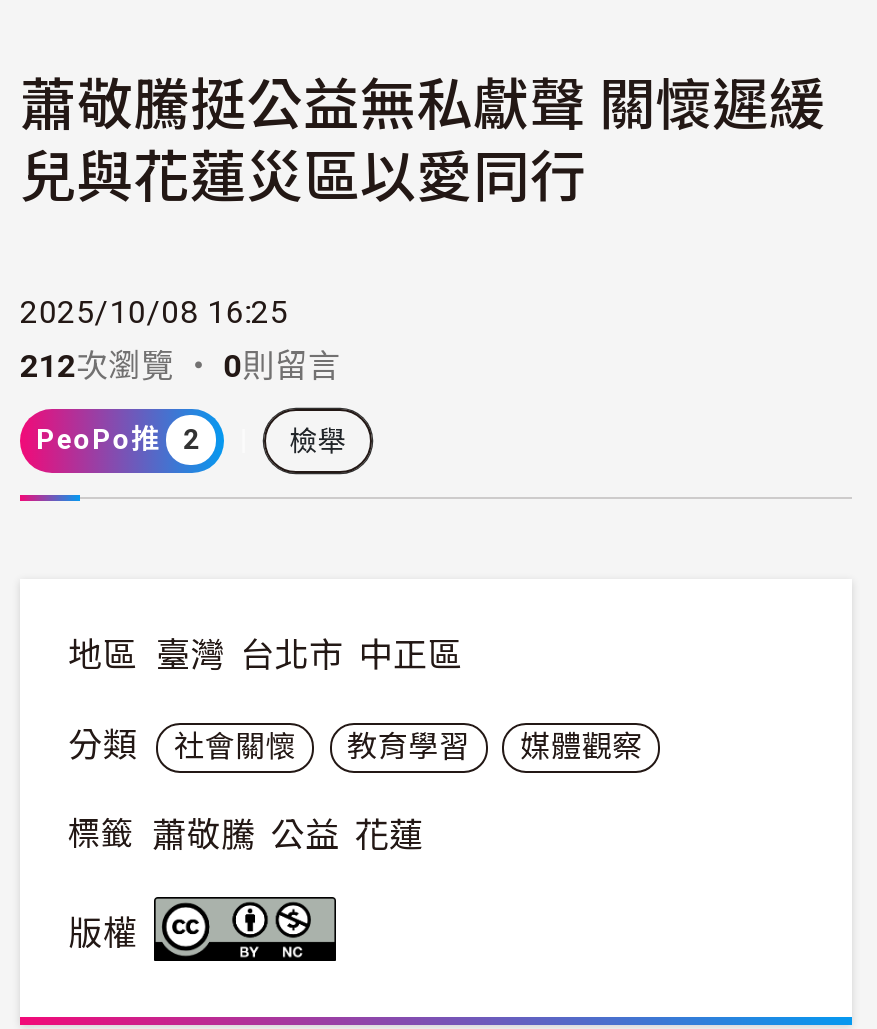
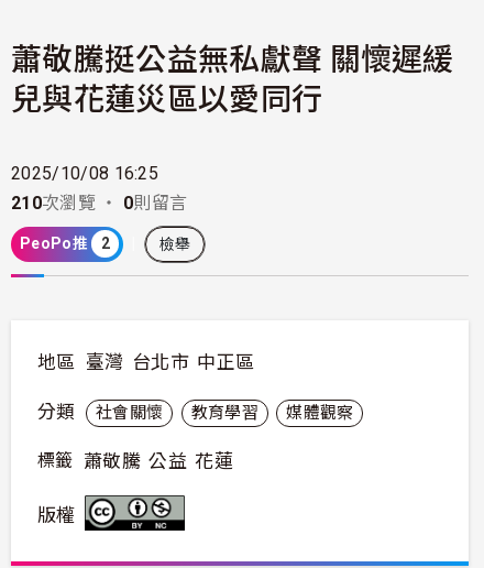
- 212次瀏覽 ・0則留言
+ 210次瀏覽 ・0則留言
